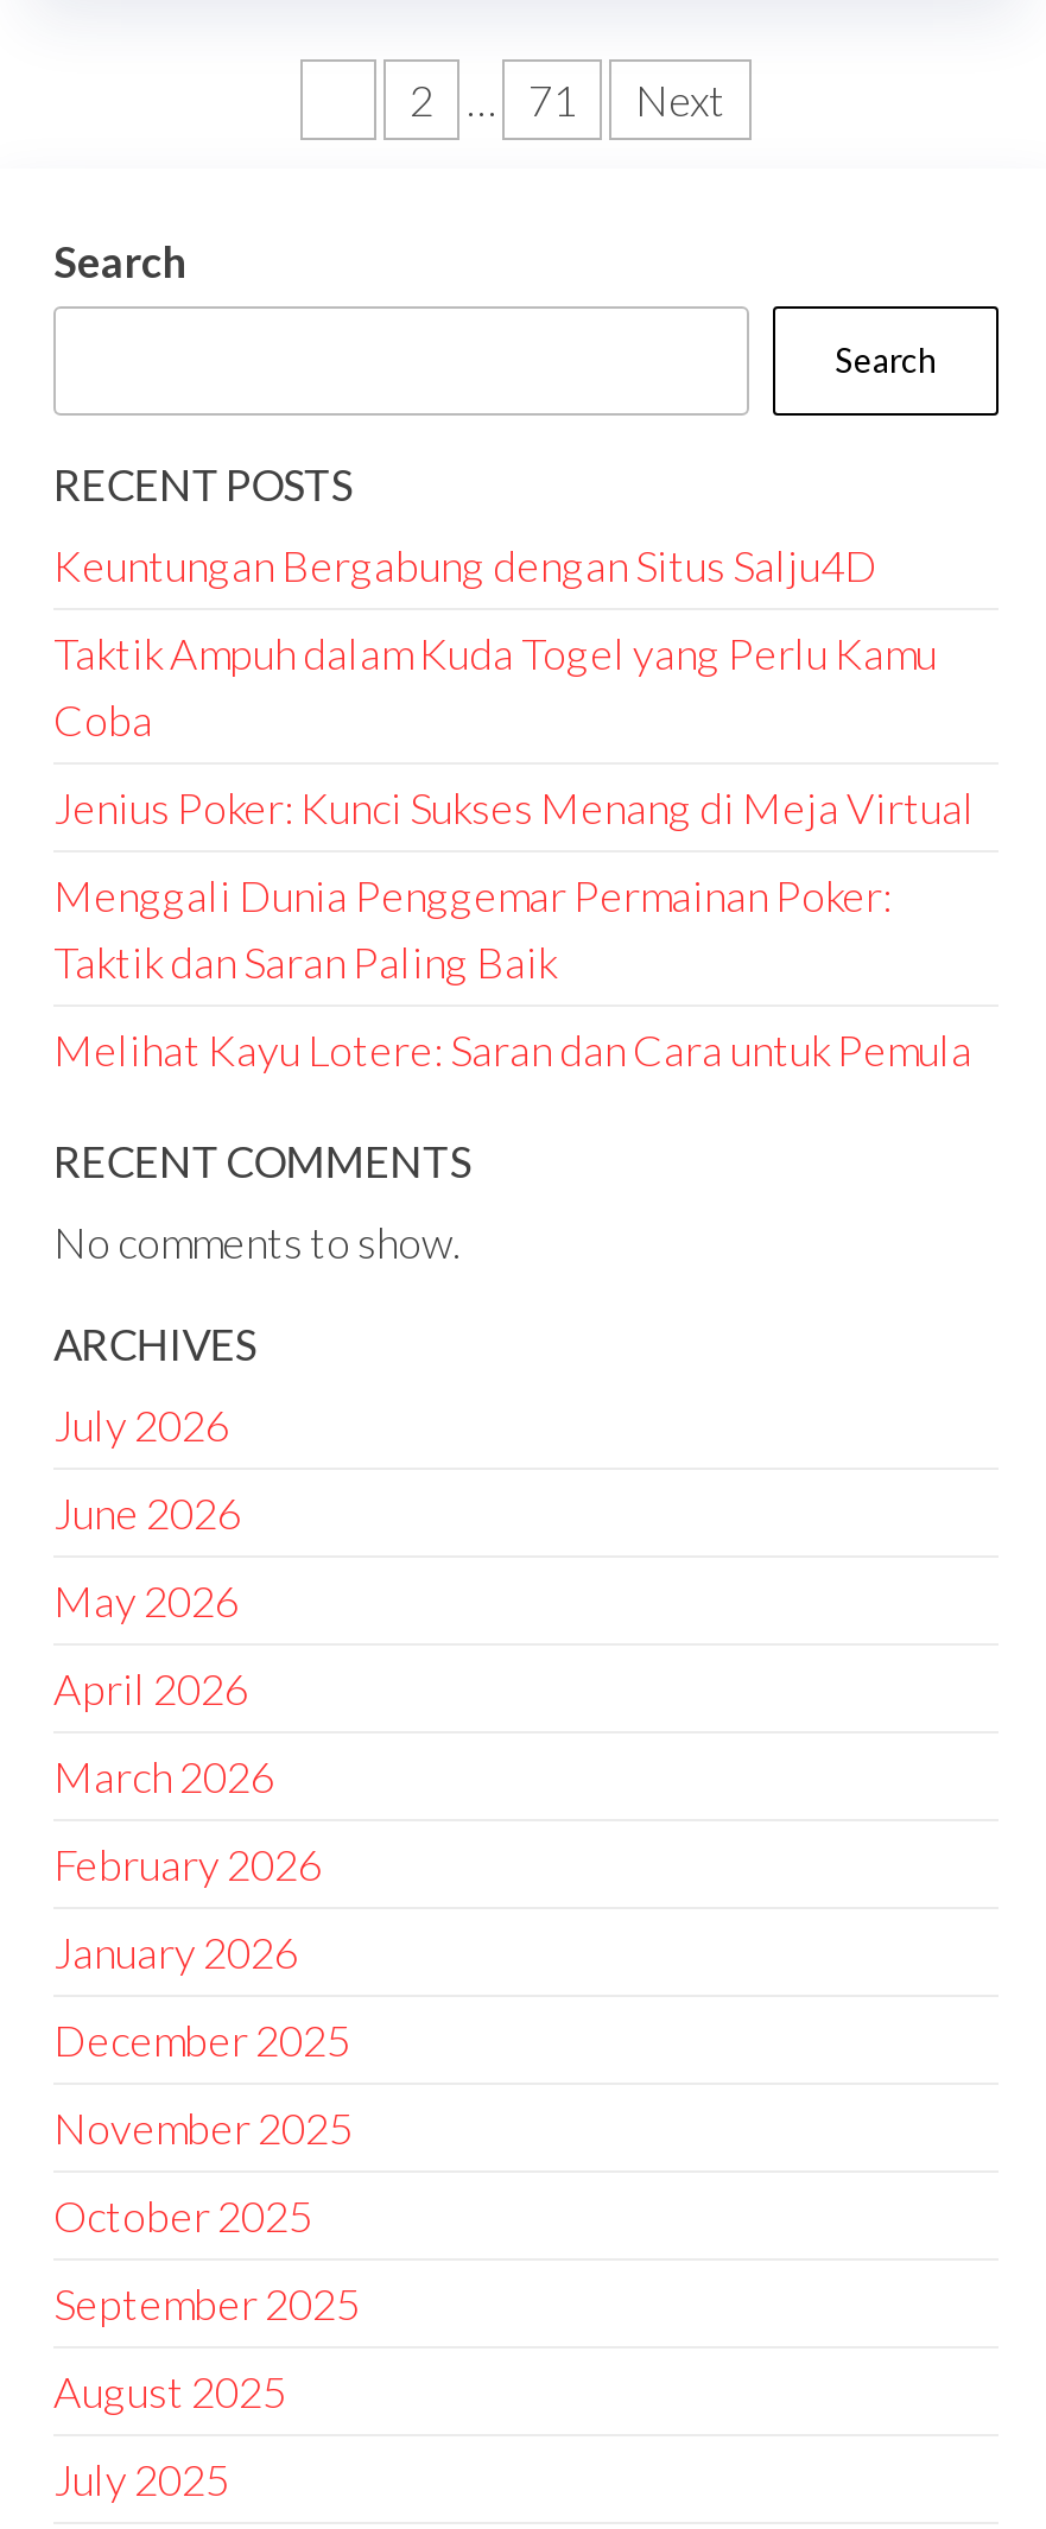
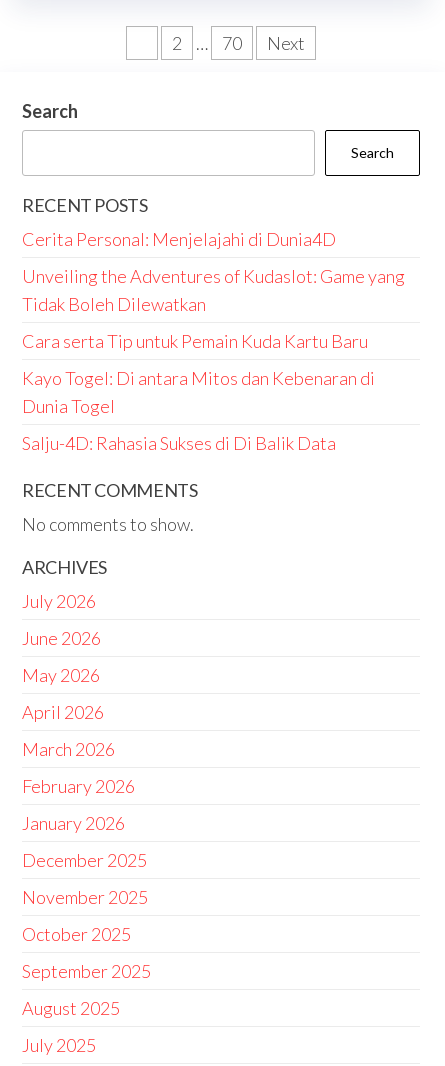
- 71
+ 70

- Keuntungan Bergabung dengan Situs Salju4D
+ Cerita Personal: Menjelajahi di Dunia4D

- Taktik Ampuh dalam Kuda Togel yang Perlu Kamu
- Coba
+ Unveiling the Adventures of Kudaslot: Game yang
+ Tidak Boleh Dilewatkan

- Jenius Poker: Kunci Sukses Menang di Meja Virtual
+ Cara serta Tip untuk Pemain Kuda Kartu Baru

- Menggali Dunia Penggemar Permainan Poker:
- Taktik dan Saran Paling Baik
+ Kayo Togel: Di antara Mitos dan Kebenaran di
+ Dunia Togel

- Melihat Kayu Lotere: Saran dan Cara untuk Pemula
+ Salju-4D: Rahasia Sukses di Di Balik Data
